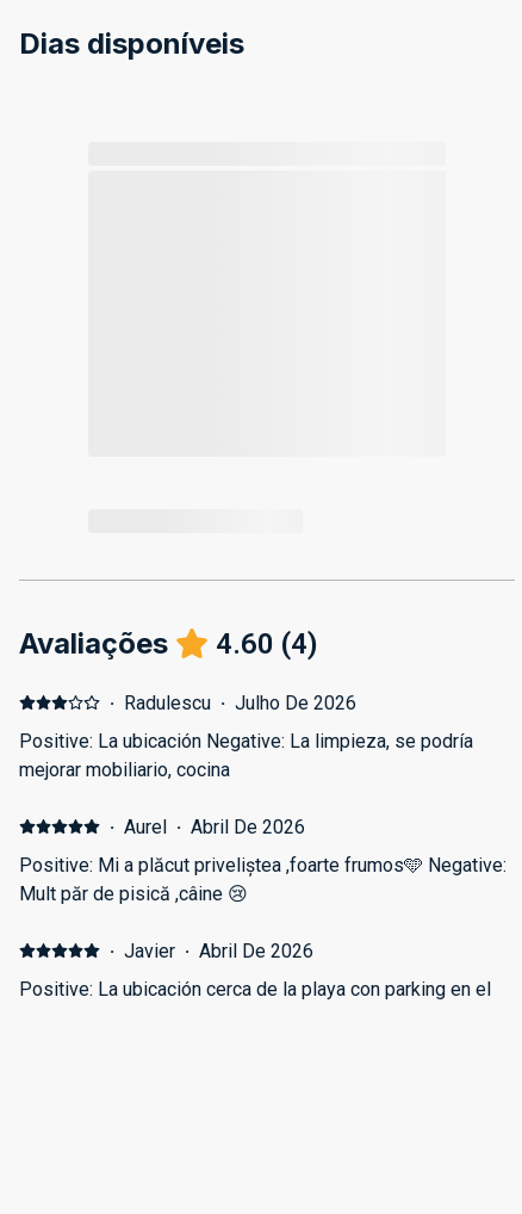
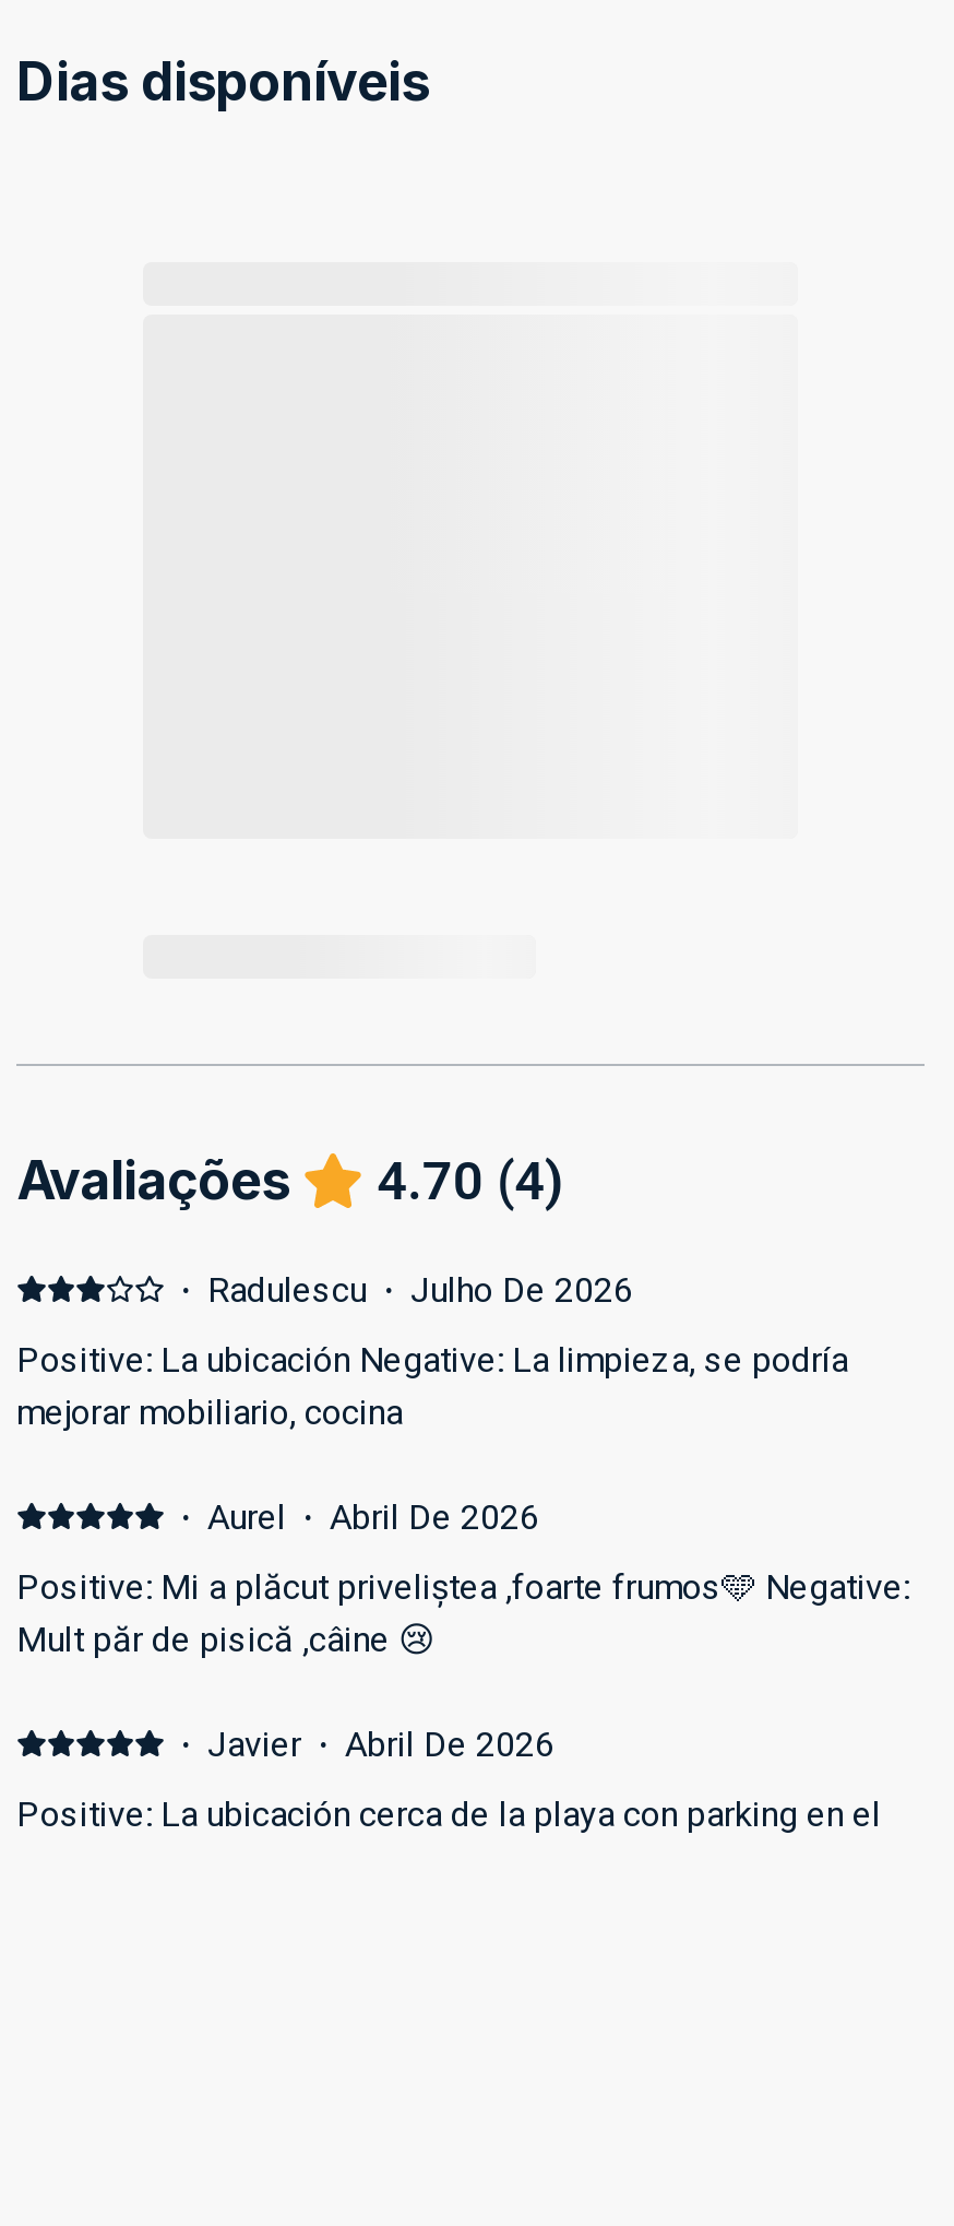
- Avaliações 4.60 (4)
+ Avaliações 4.70 (4)
